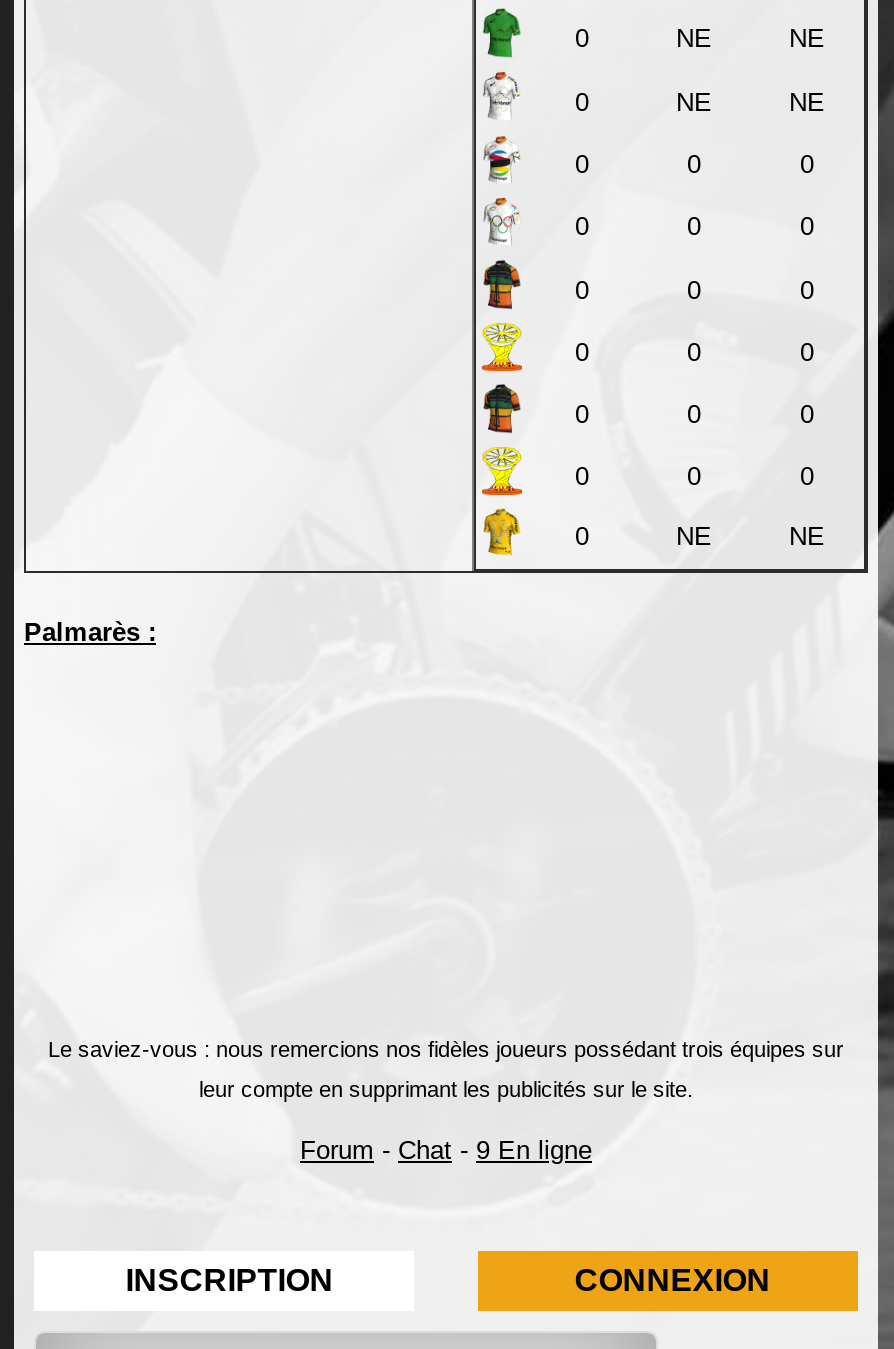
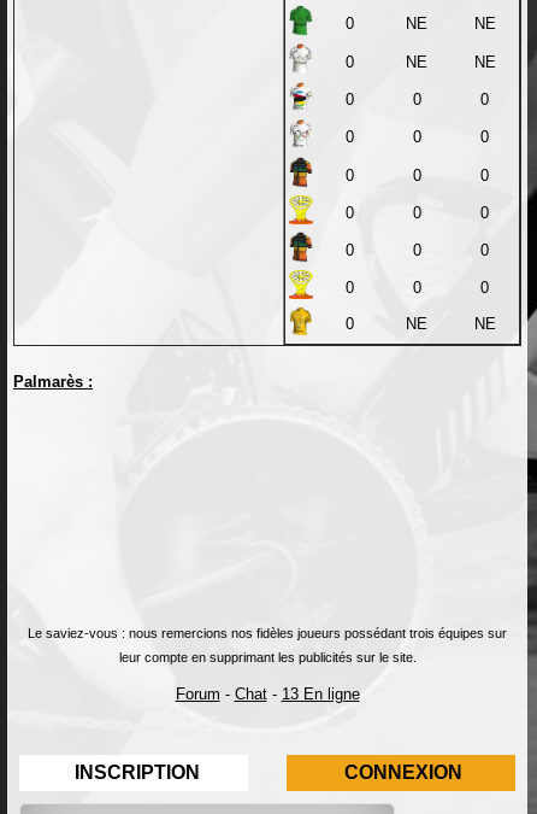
- Forum - Chat - 9 En ligne
+ Forum - Chat - 13 En ligne
